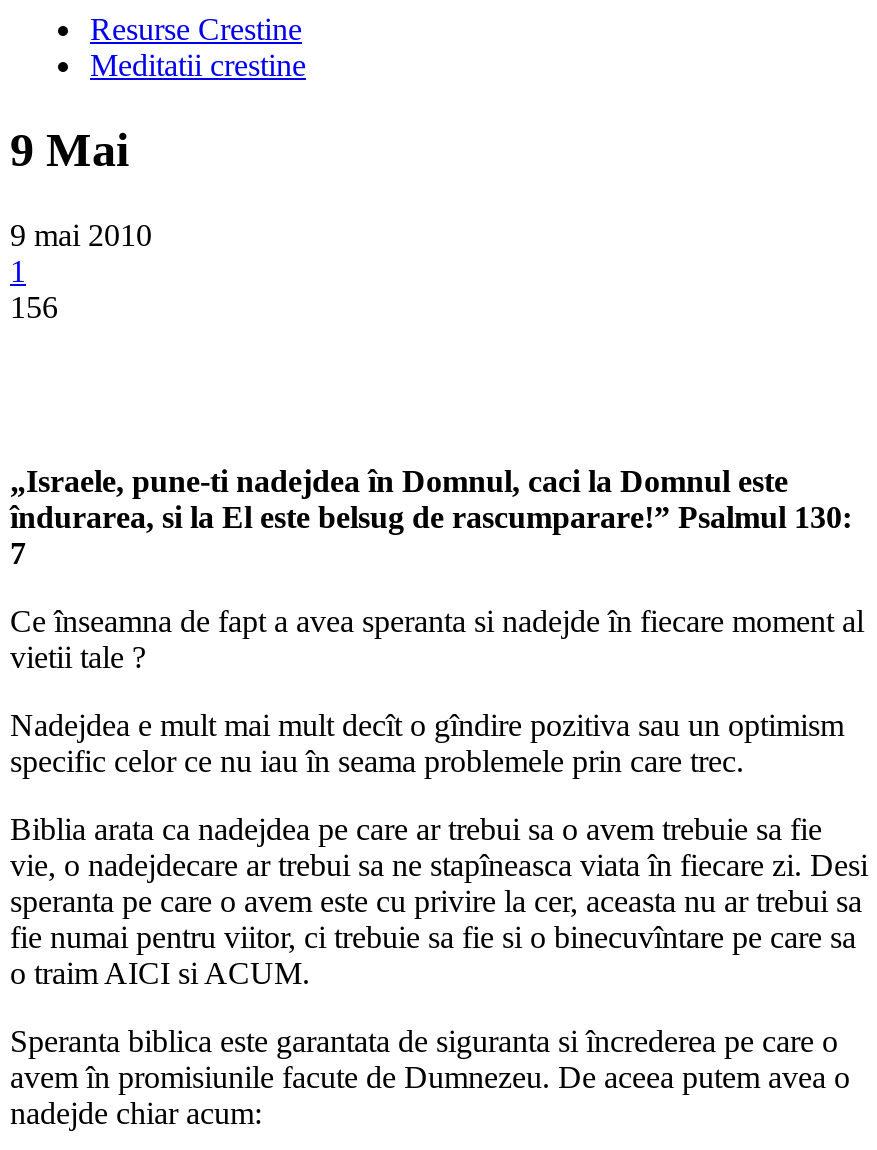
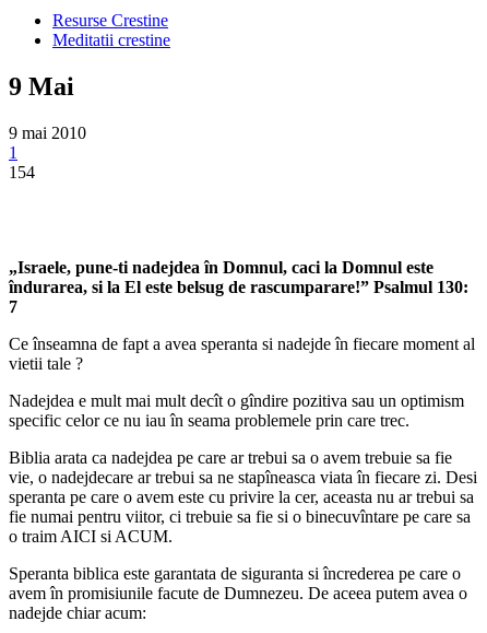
- 156
+ 154
